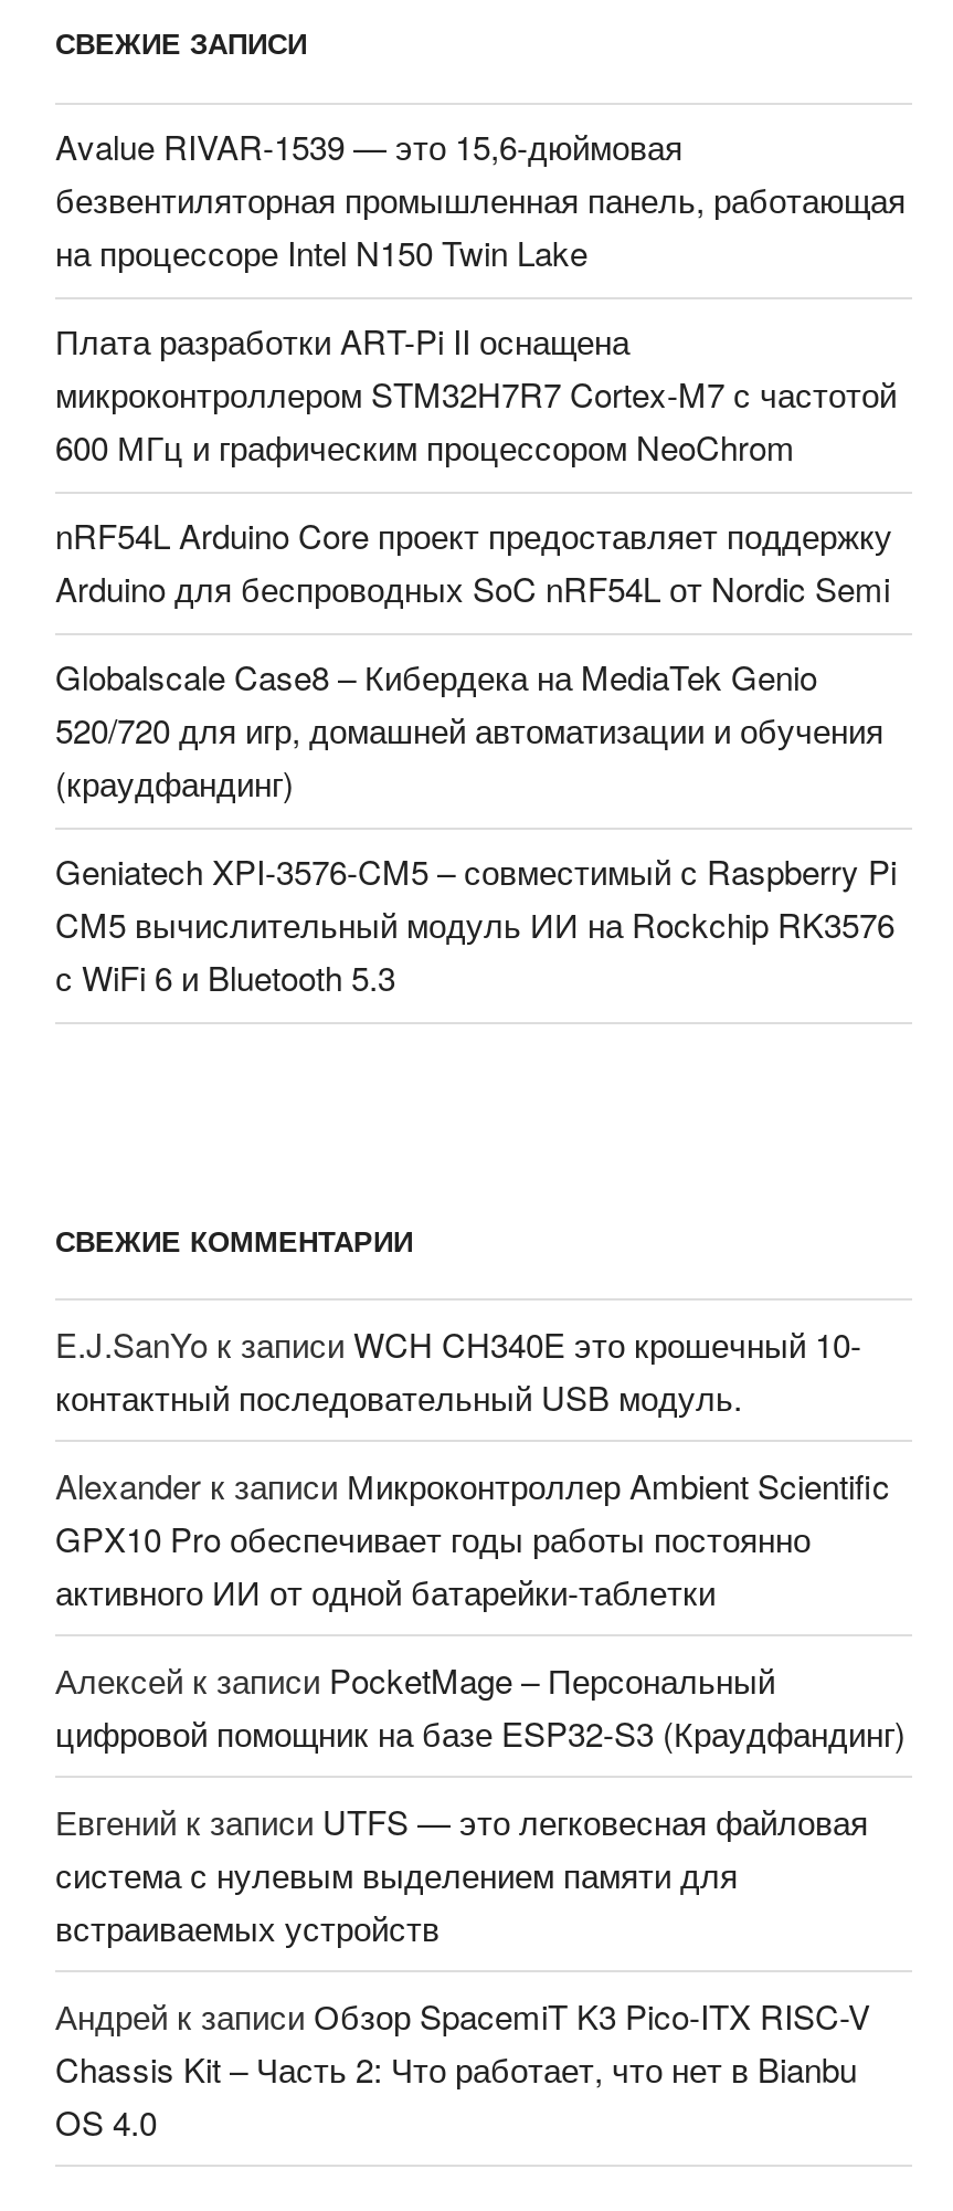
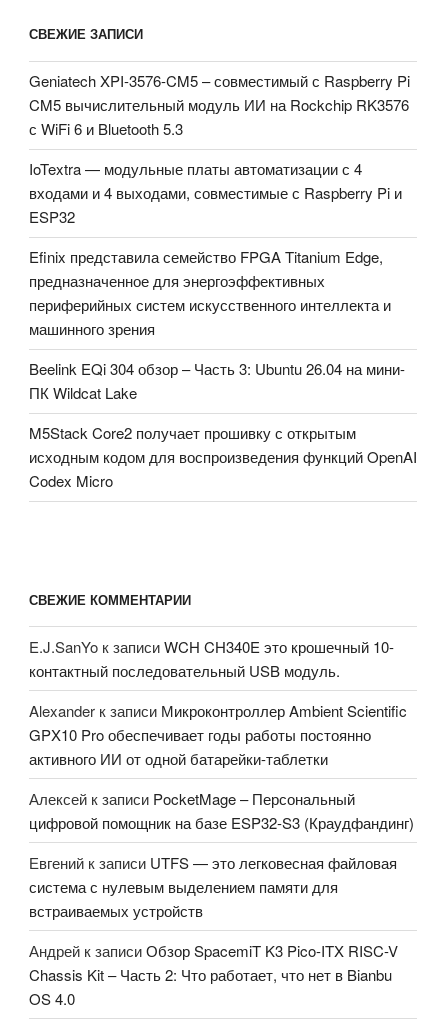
- Avalue RIVAR-1539 — это 15,6-дюймовая
- безвентиляторная промышленная панель, работающая
- на процессоре Intel N150 Twin Lake
- Плата разработки ART-Pi II оснащена
- микроконтроллером STM32H7R7 Cortex-M7 с частотой
- 600 МГц и графическим процессором NeoChrom
- nRF54L Arduino Core проект предоставляет поддержку
- Arduino для беспроводных SoC nRF54L от Nordic Semi
- Globalscale Case8 – Кибердека на MediaTek Genio
- 520/720 для игр, домашней автоматизации и обучения
- (краудфандинг)

moved up: Geniatech XPI-3576-CM5 – совместимый с Raspberry Pi | CM5 вычислительный модуль ИИ на Rockchip RK3576 | с WiFi 6 и Bluetooth 5.3

+ IoTextra — модульные платы автоматизации с 4
+ входами и 4 выходами, совместимые с Raspberry Pi и
+ ESP32
+ Efinix представила семейство FPGA Titanium Edge,
+ предназначенное для энергоэффективных
+ периферийных систем искусственного интеллекта и
+ машинного зрения
+ Beelink EQi 304 обзор – Часть 3: Ubuntu 26.04 на мини-
+ ПК Wildcat Lake
+ M5Stack Core2 получает прошивку с открытым
+ исходным кодом для воспроизведения функций OpenAI
+ Codex Micro
